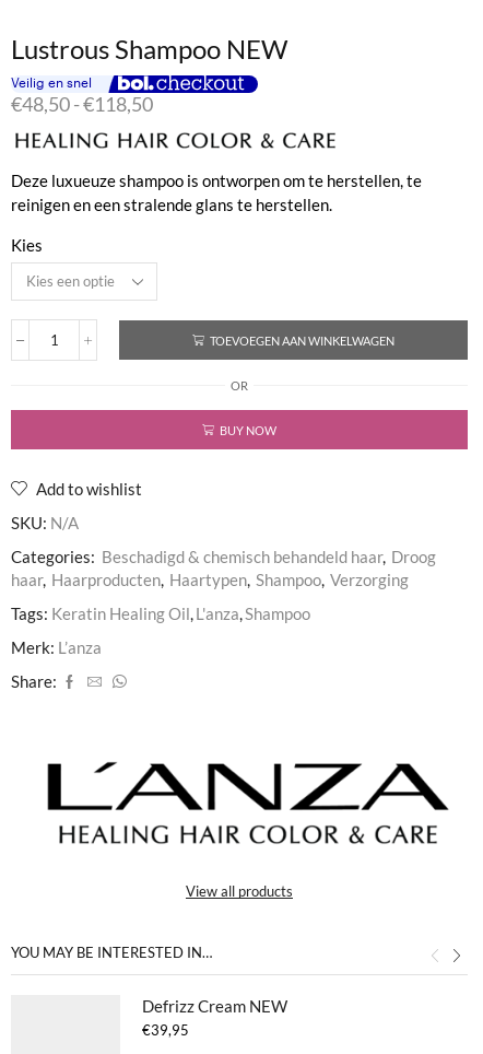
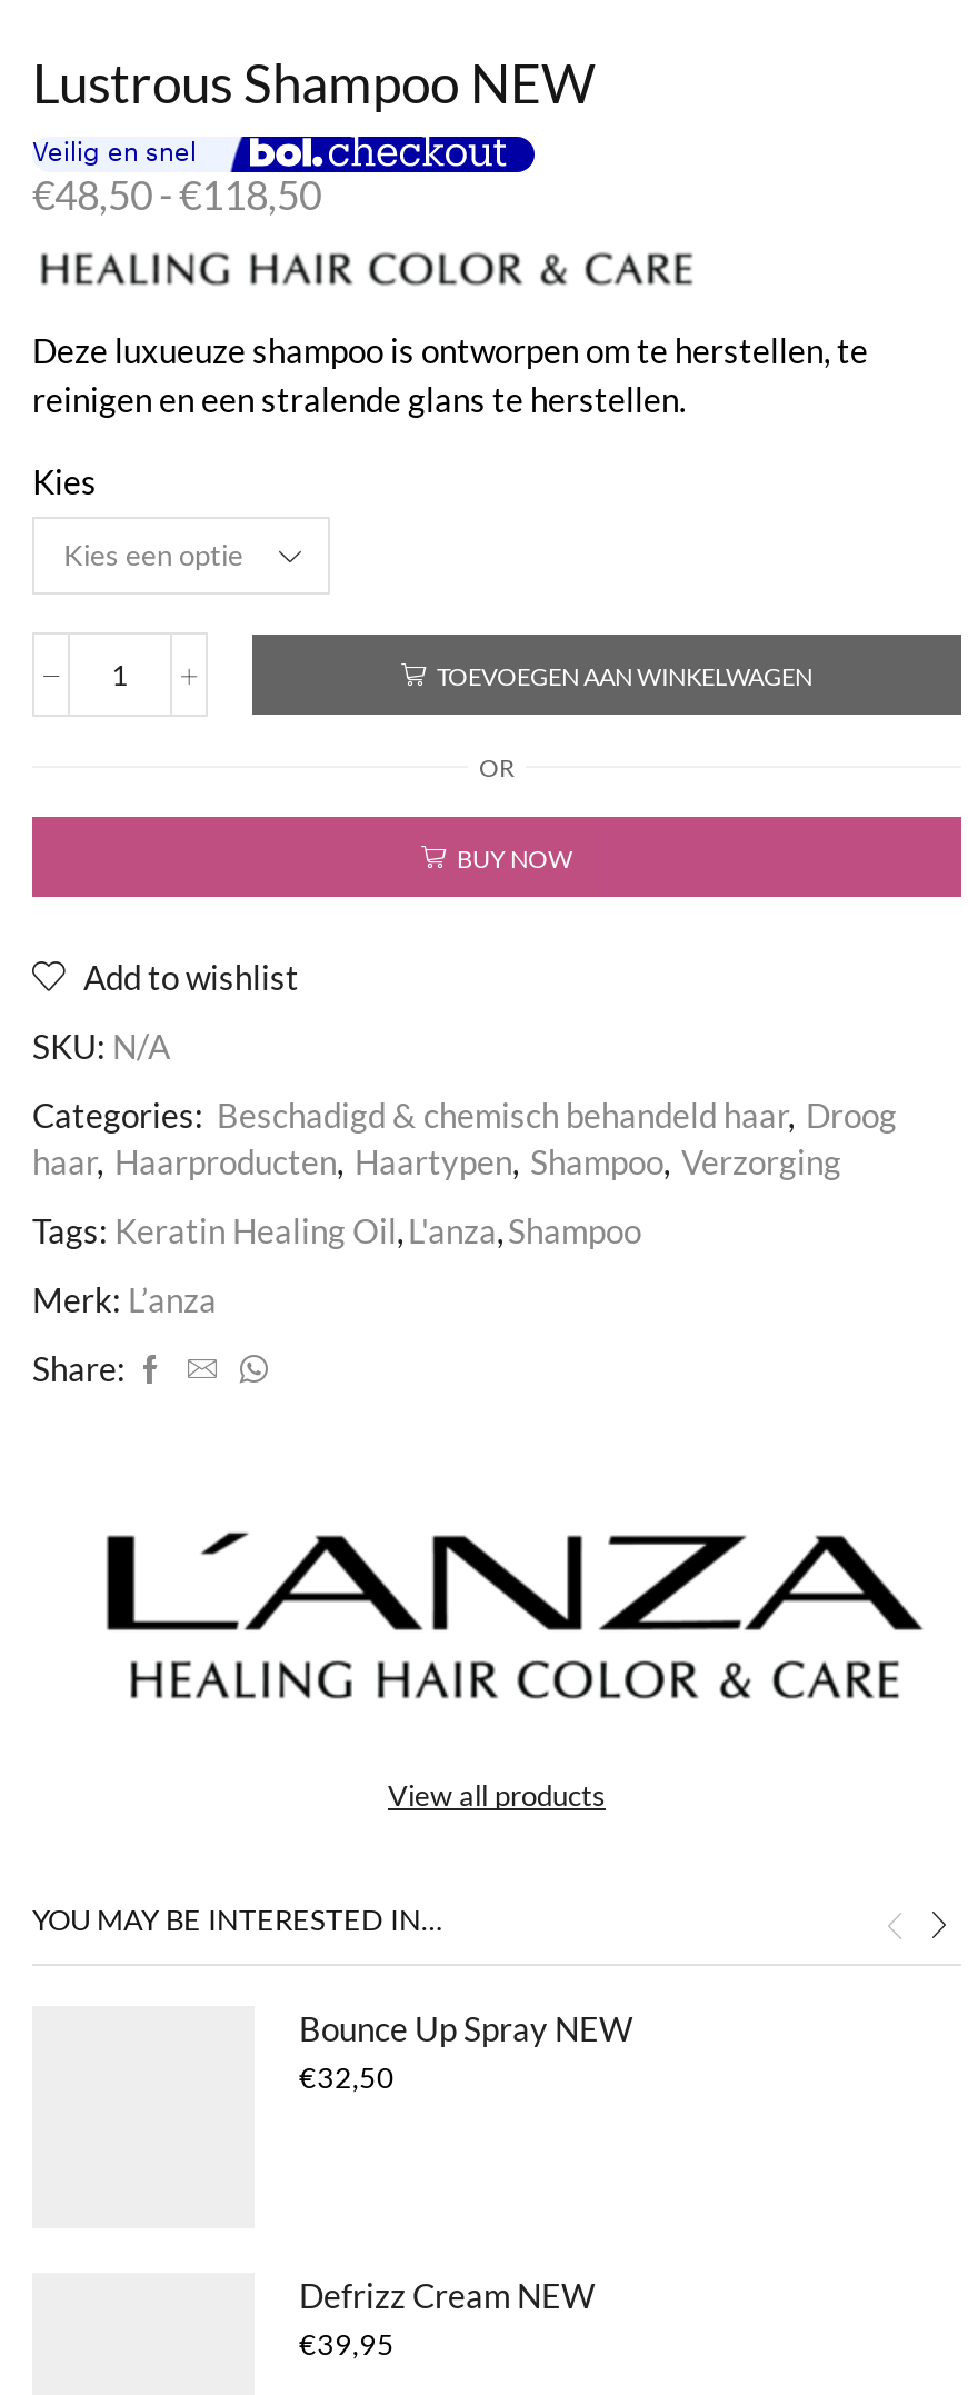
+ Bounce Up Spray NEW
+ €32,50
